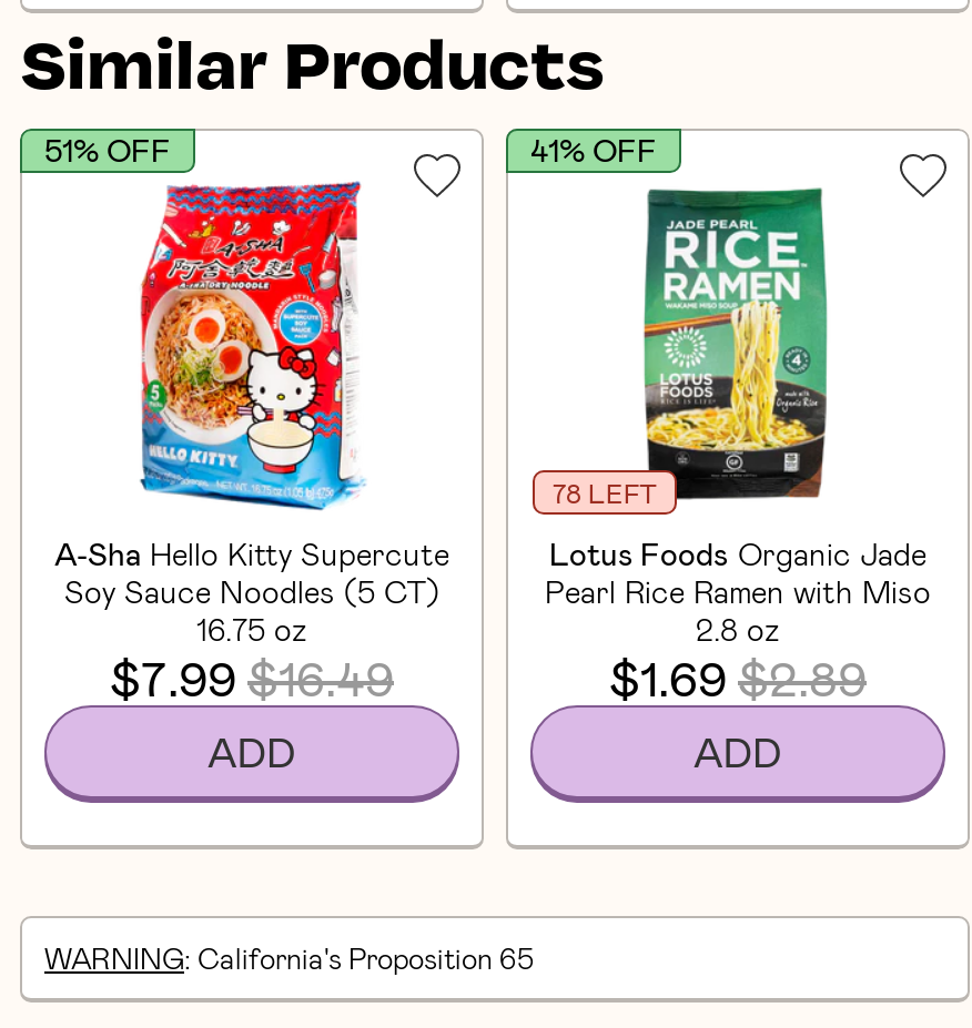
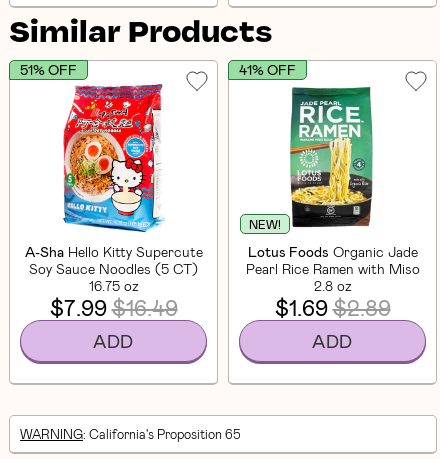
- 78 LEFT
+ NEW!
